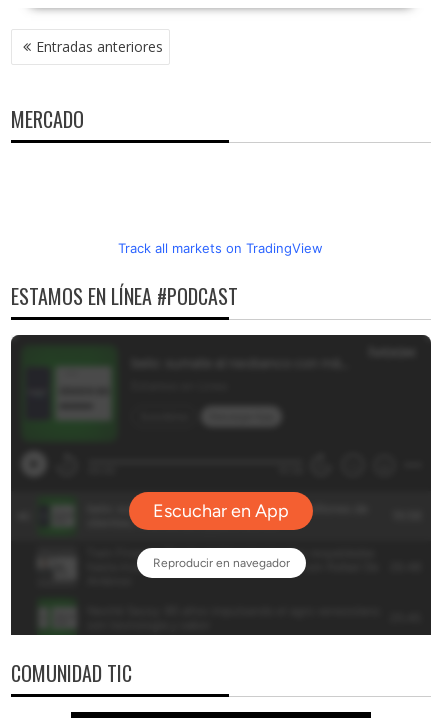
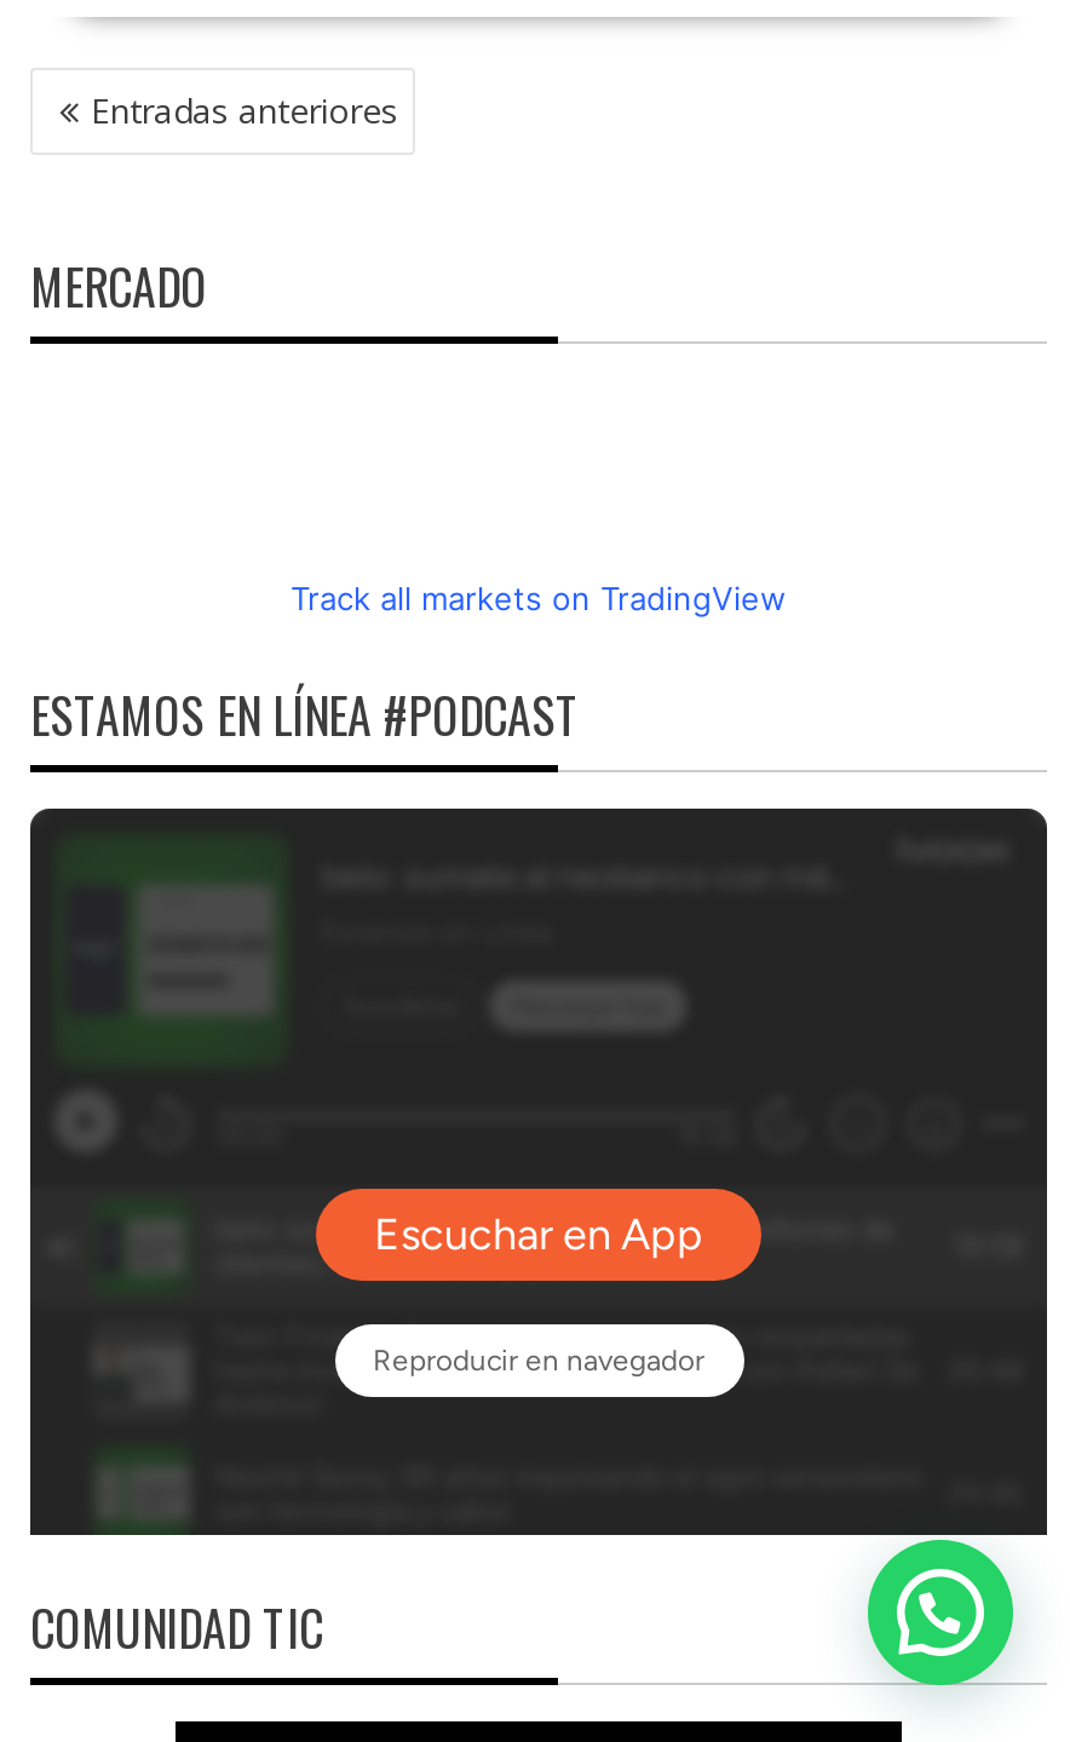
+ [image]
